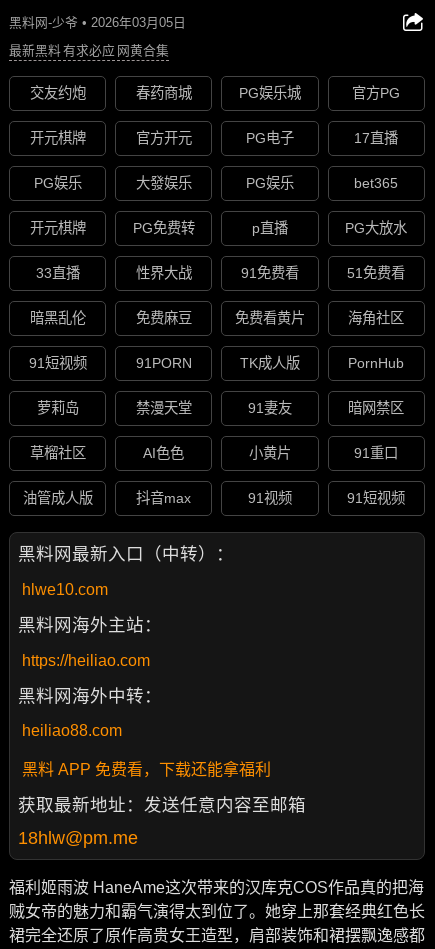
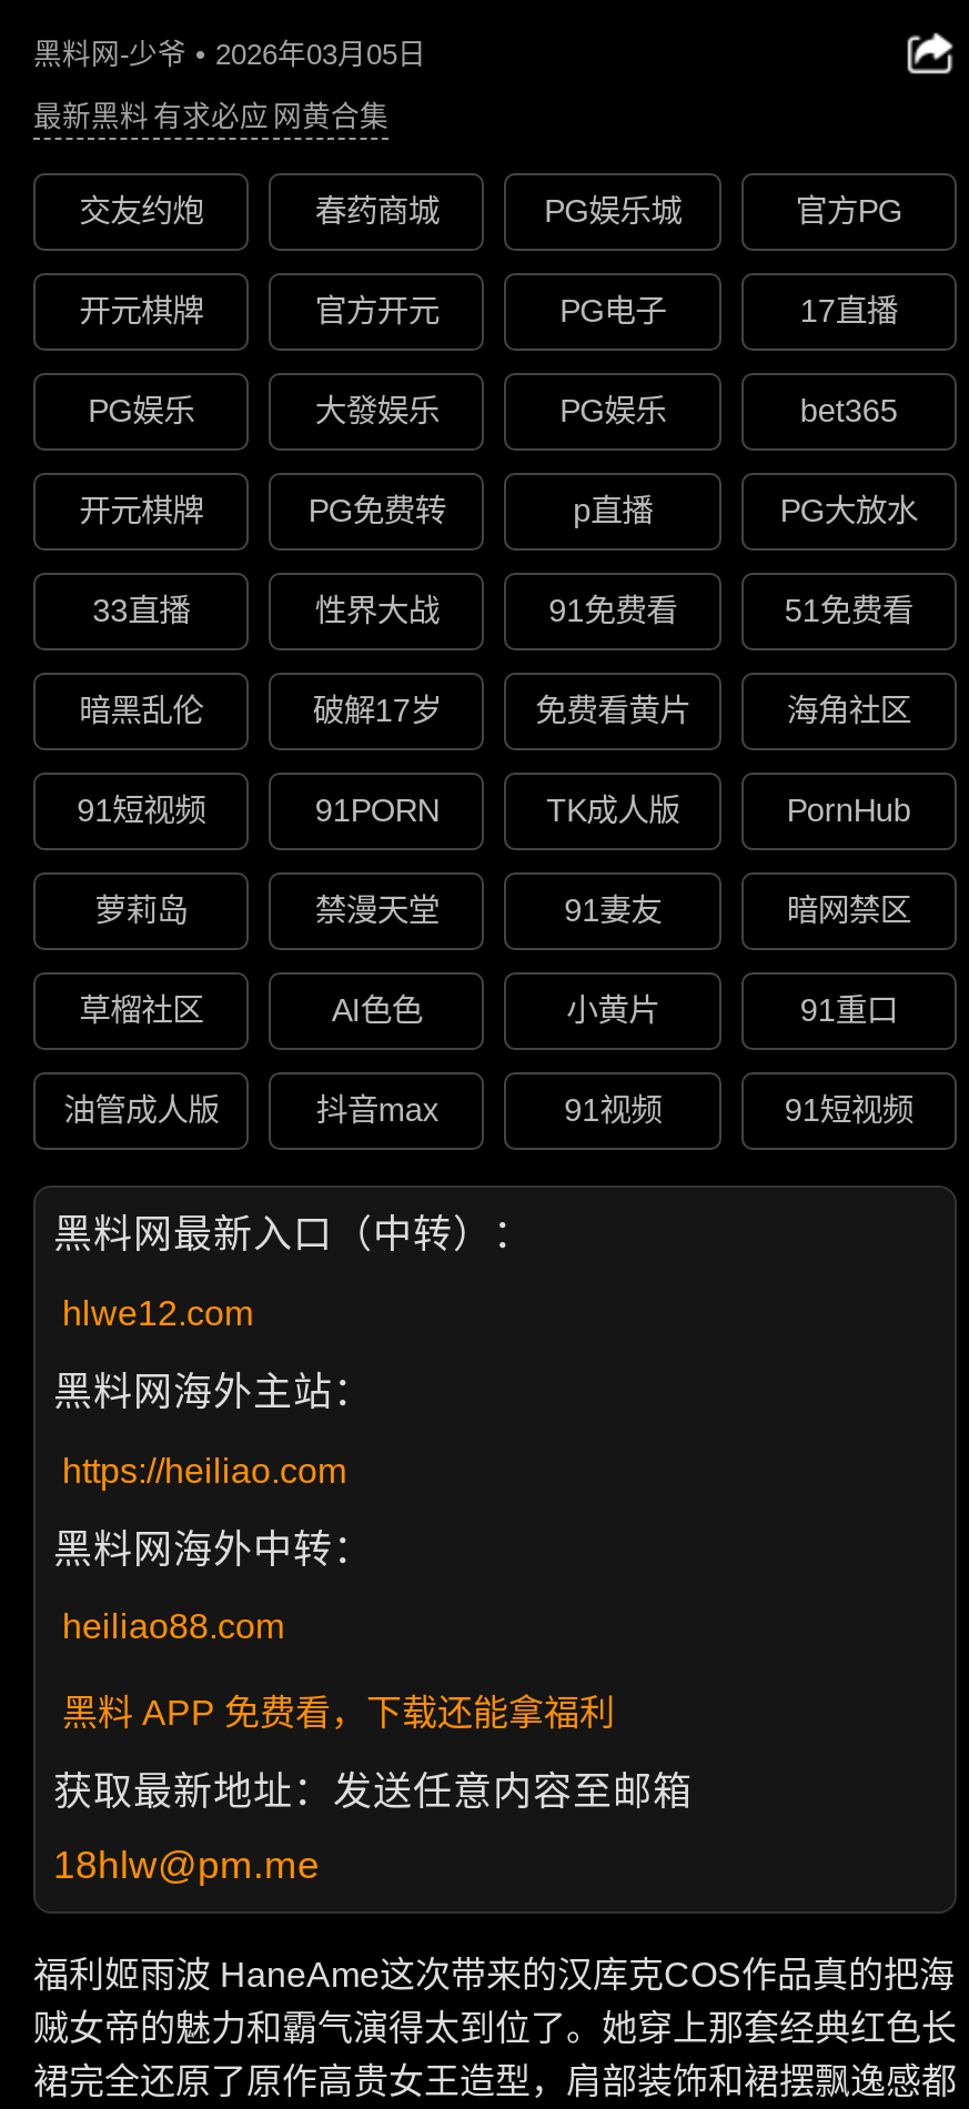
- 免费麻豆
+ 破解17岁

- hlwe10.com
+ hlwe12.com
